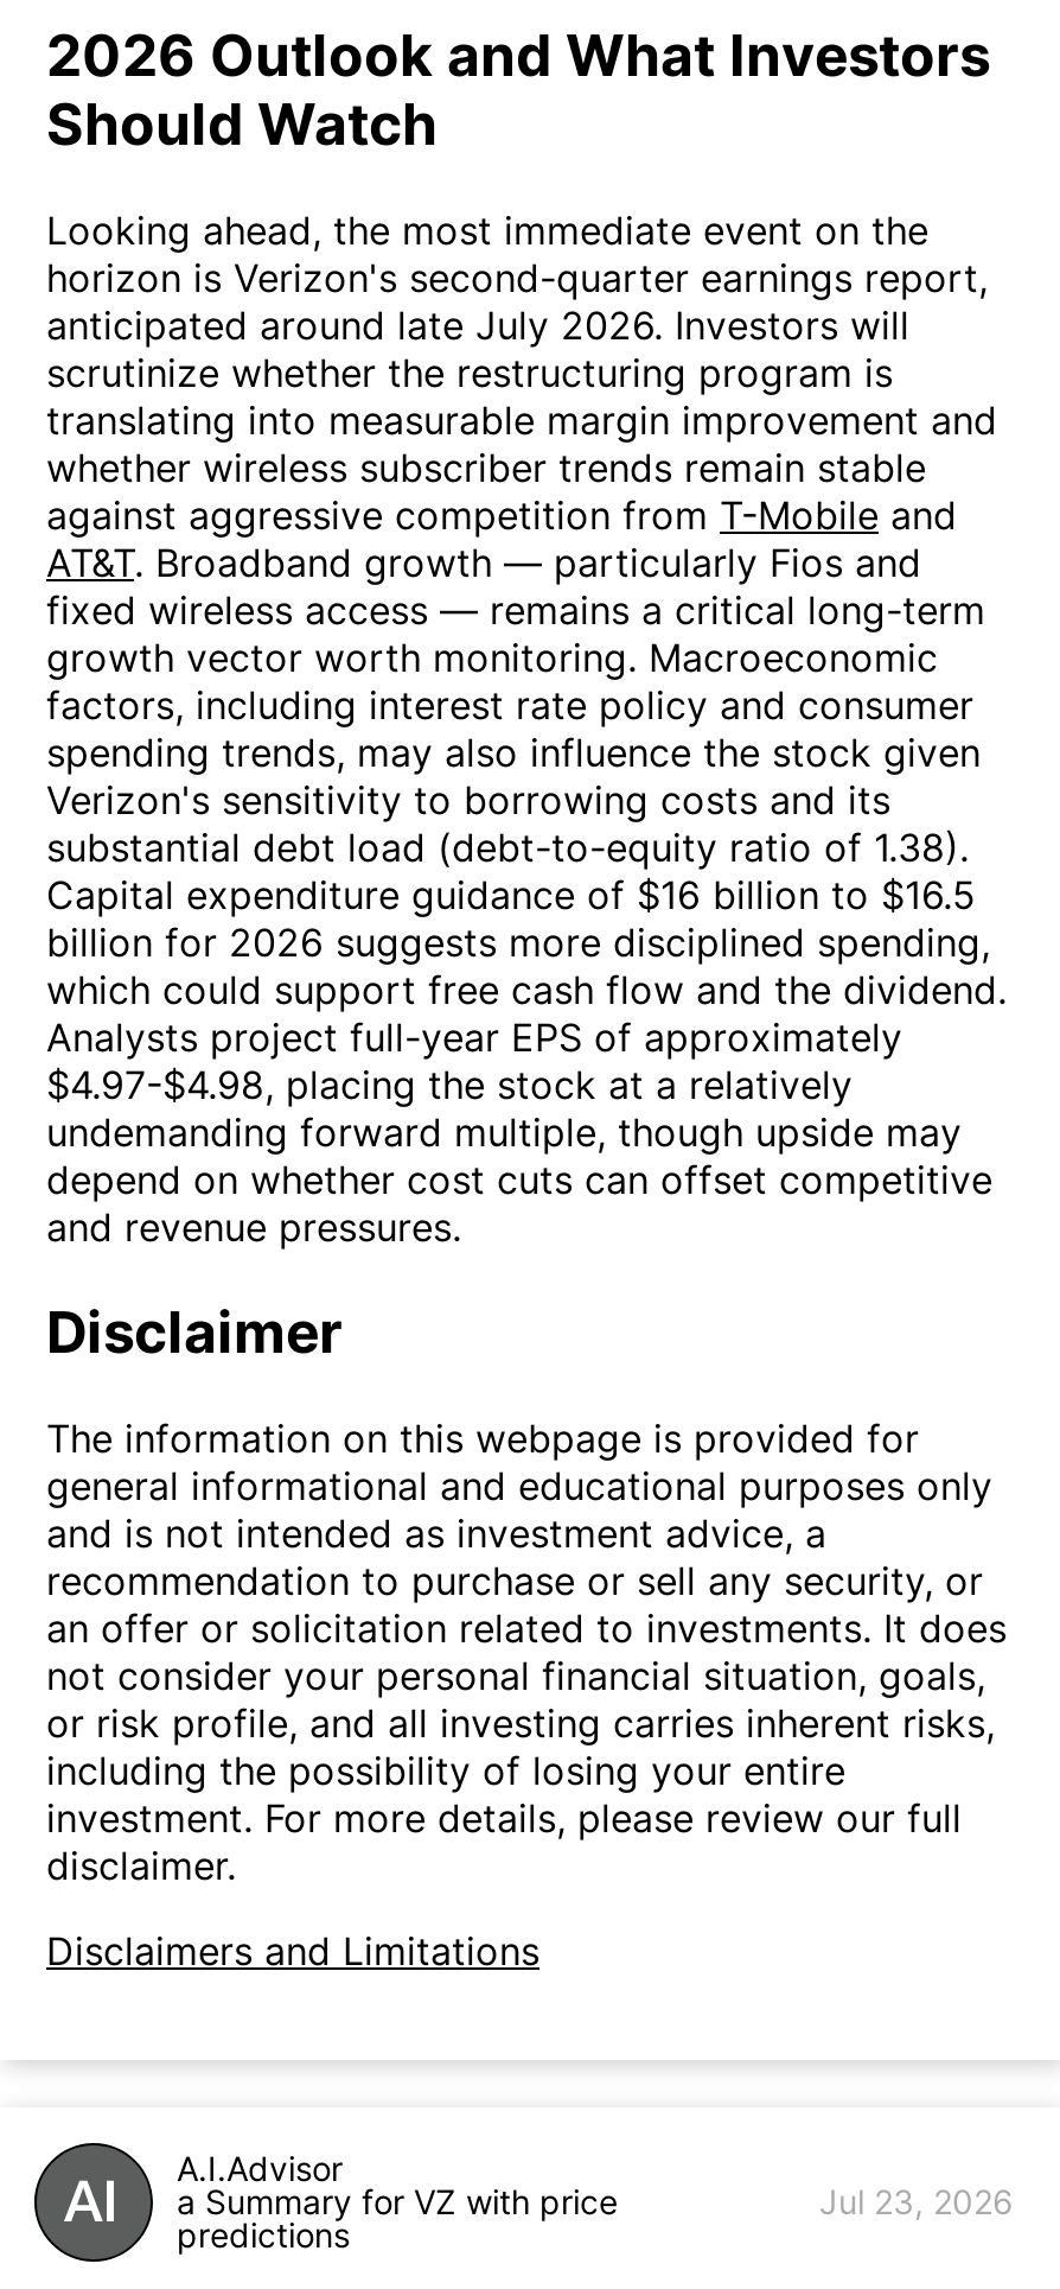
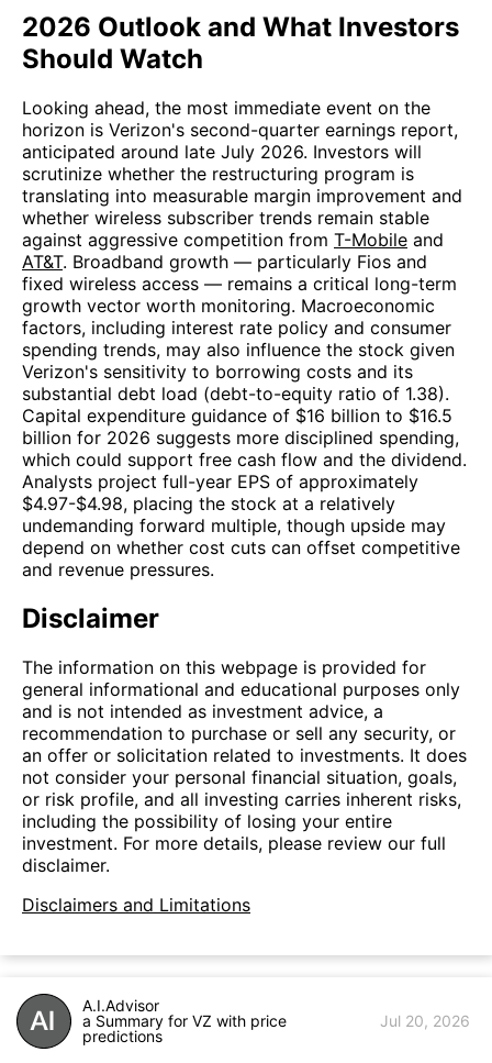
- Jul 23, 2026
+ Jul 20, 2026
